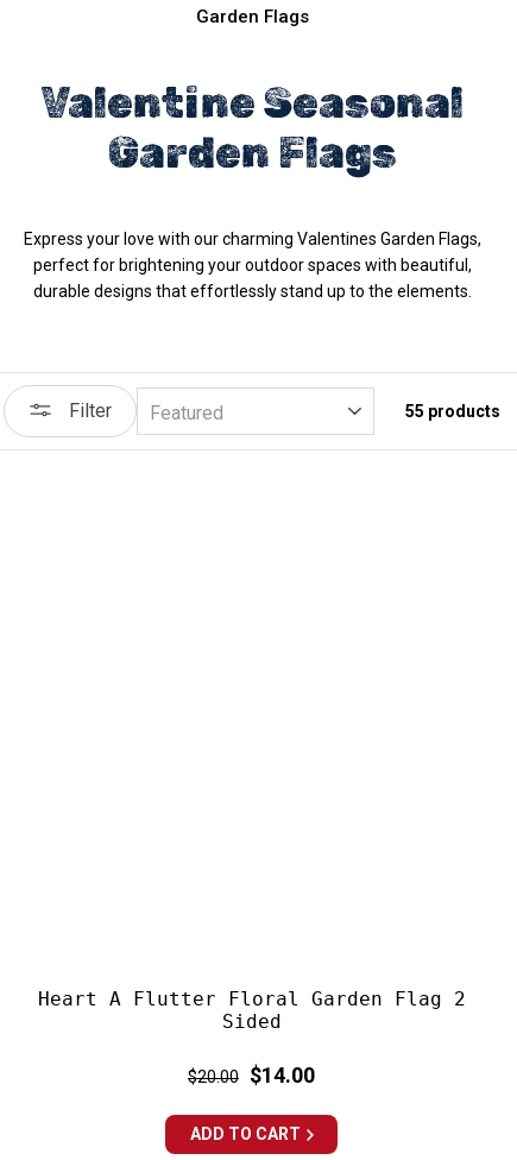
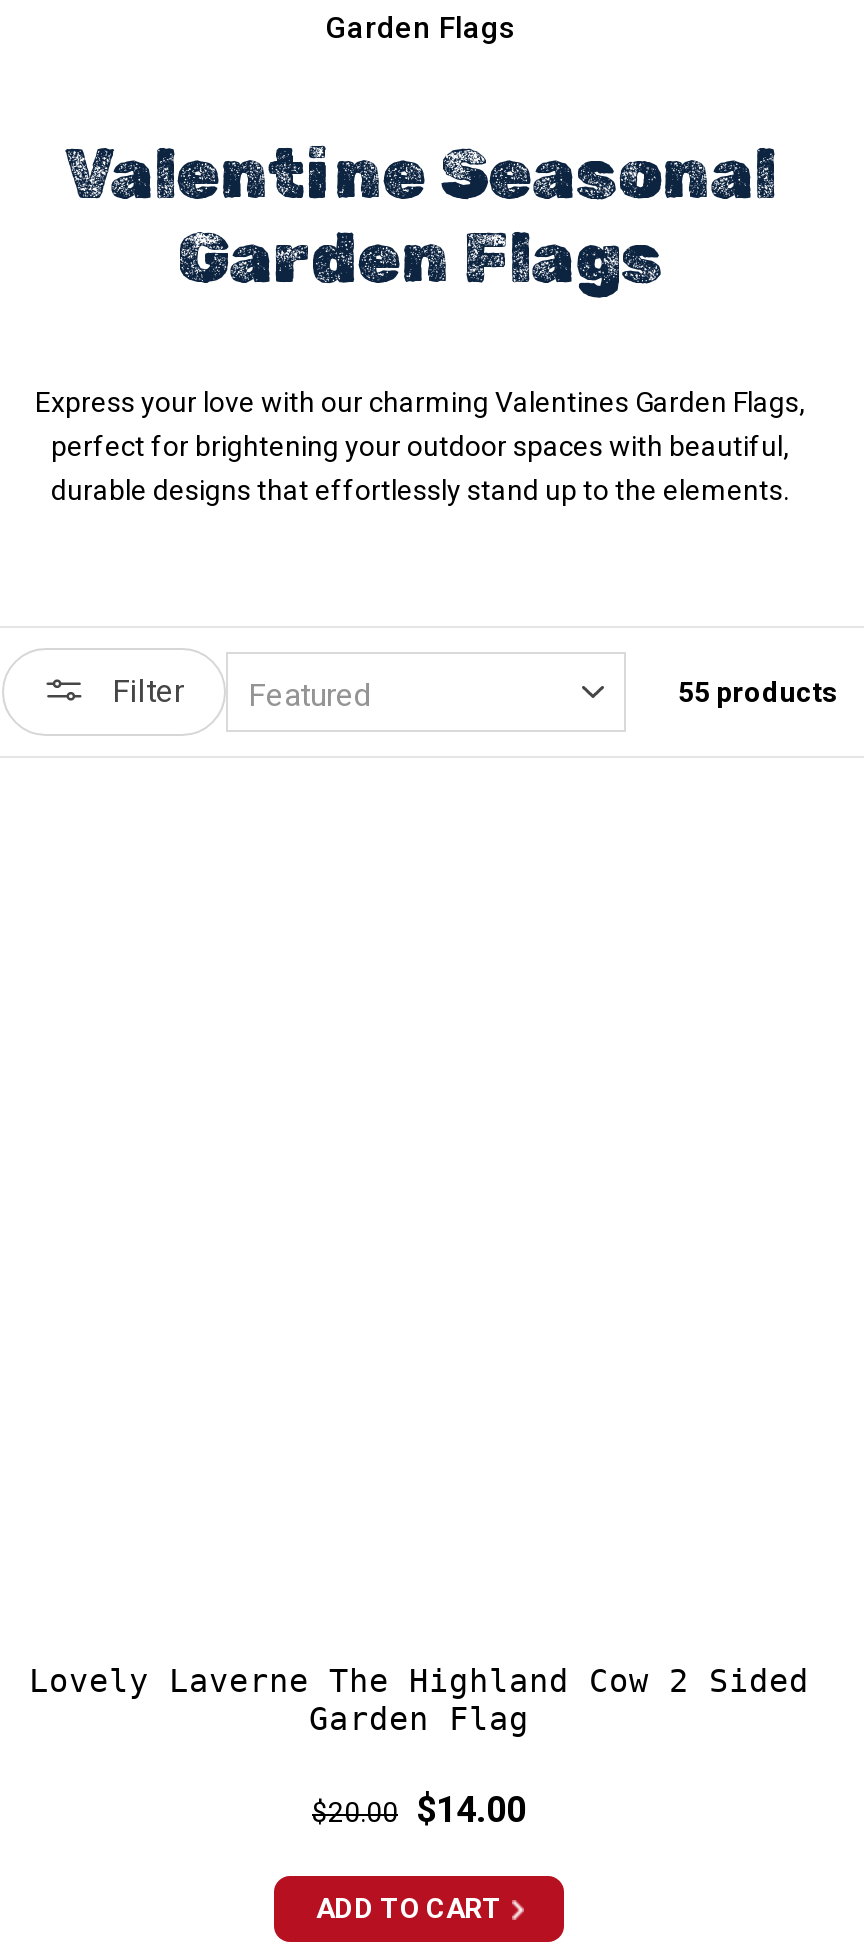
- Heart A Flutter Floral Garden Flag 2
- Sided
+ Lovely Laverne The Highland Cow 2 Sided
+ Garden Flag
